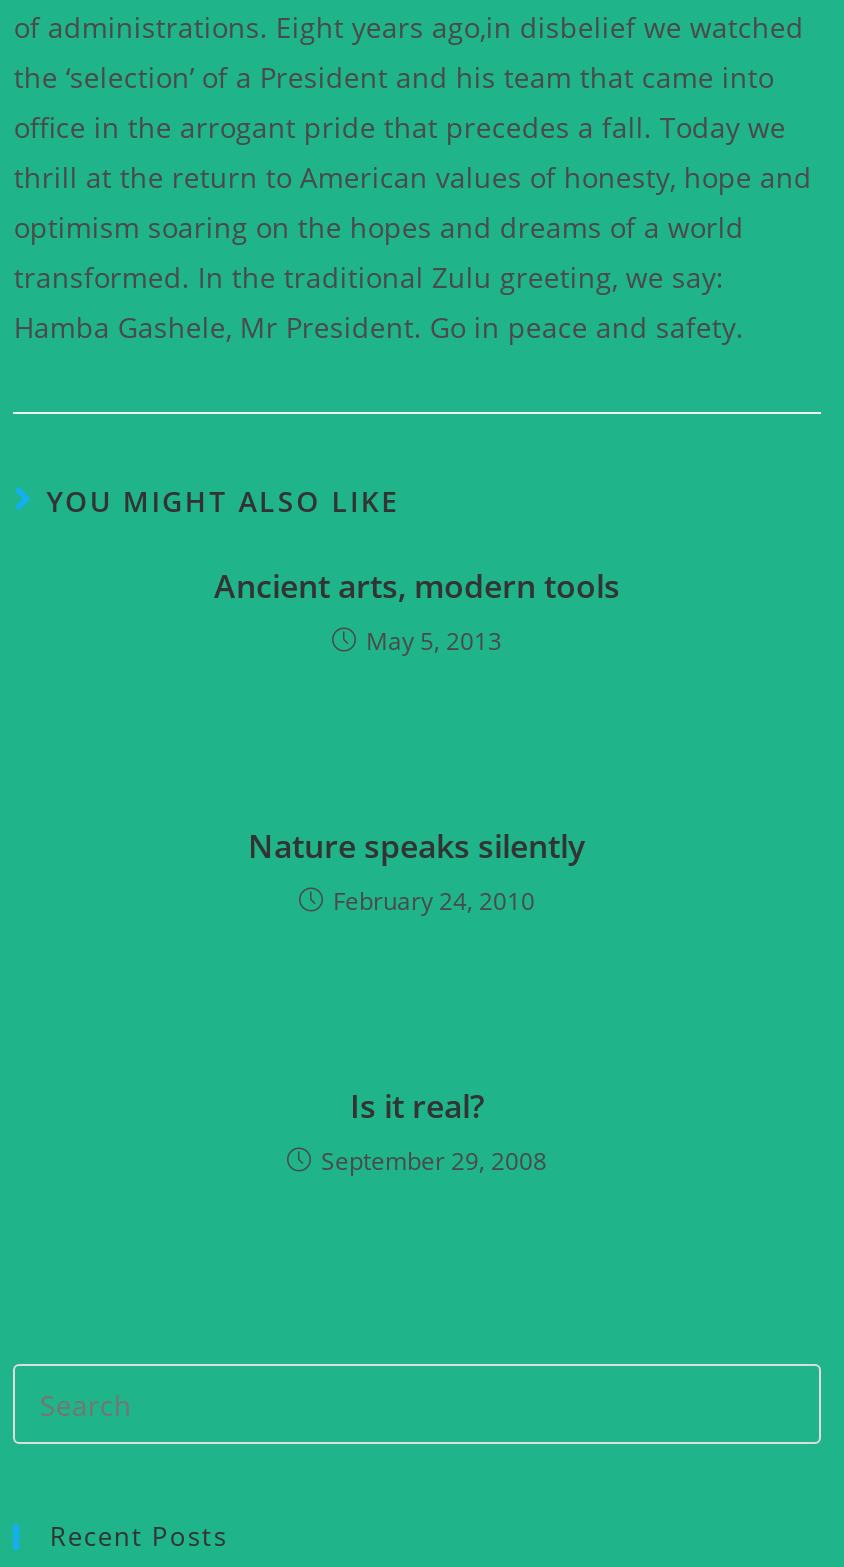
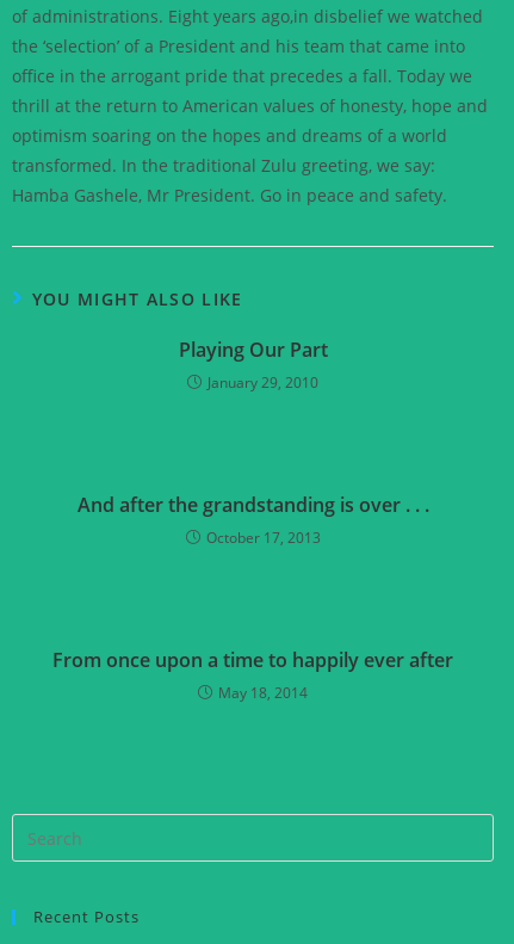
- Ancient arts, modern tools
- May 5, 2013
+ Playing Our Part
+ January 29, 2010

- Nature speaks silently
- February 24, 2010
+ And after the grandstanding is over . . .
+ October 17, 2013

- Is it real?
- September 29, 2008
+ From once upon a time to happily ever after
+ May 18, 2014
